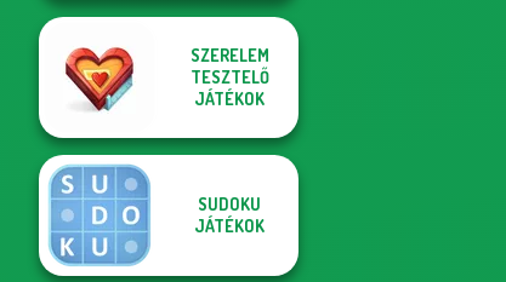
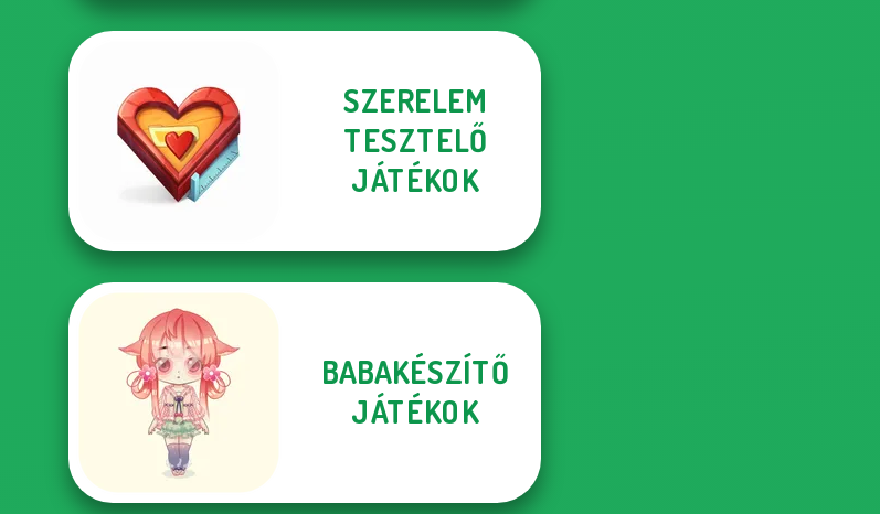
- [image]
- SUDOKU
+ [image]
+ BABAKÉSZÍTŐ
